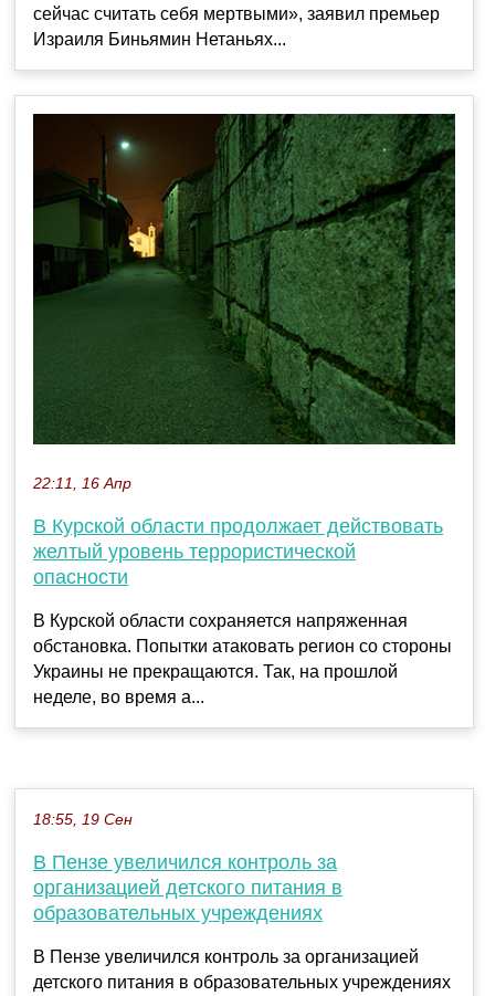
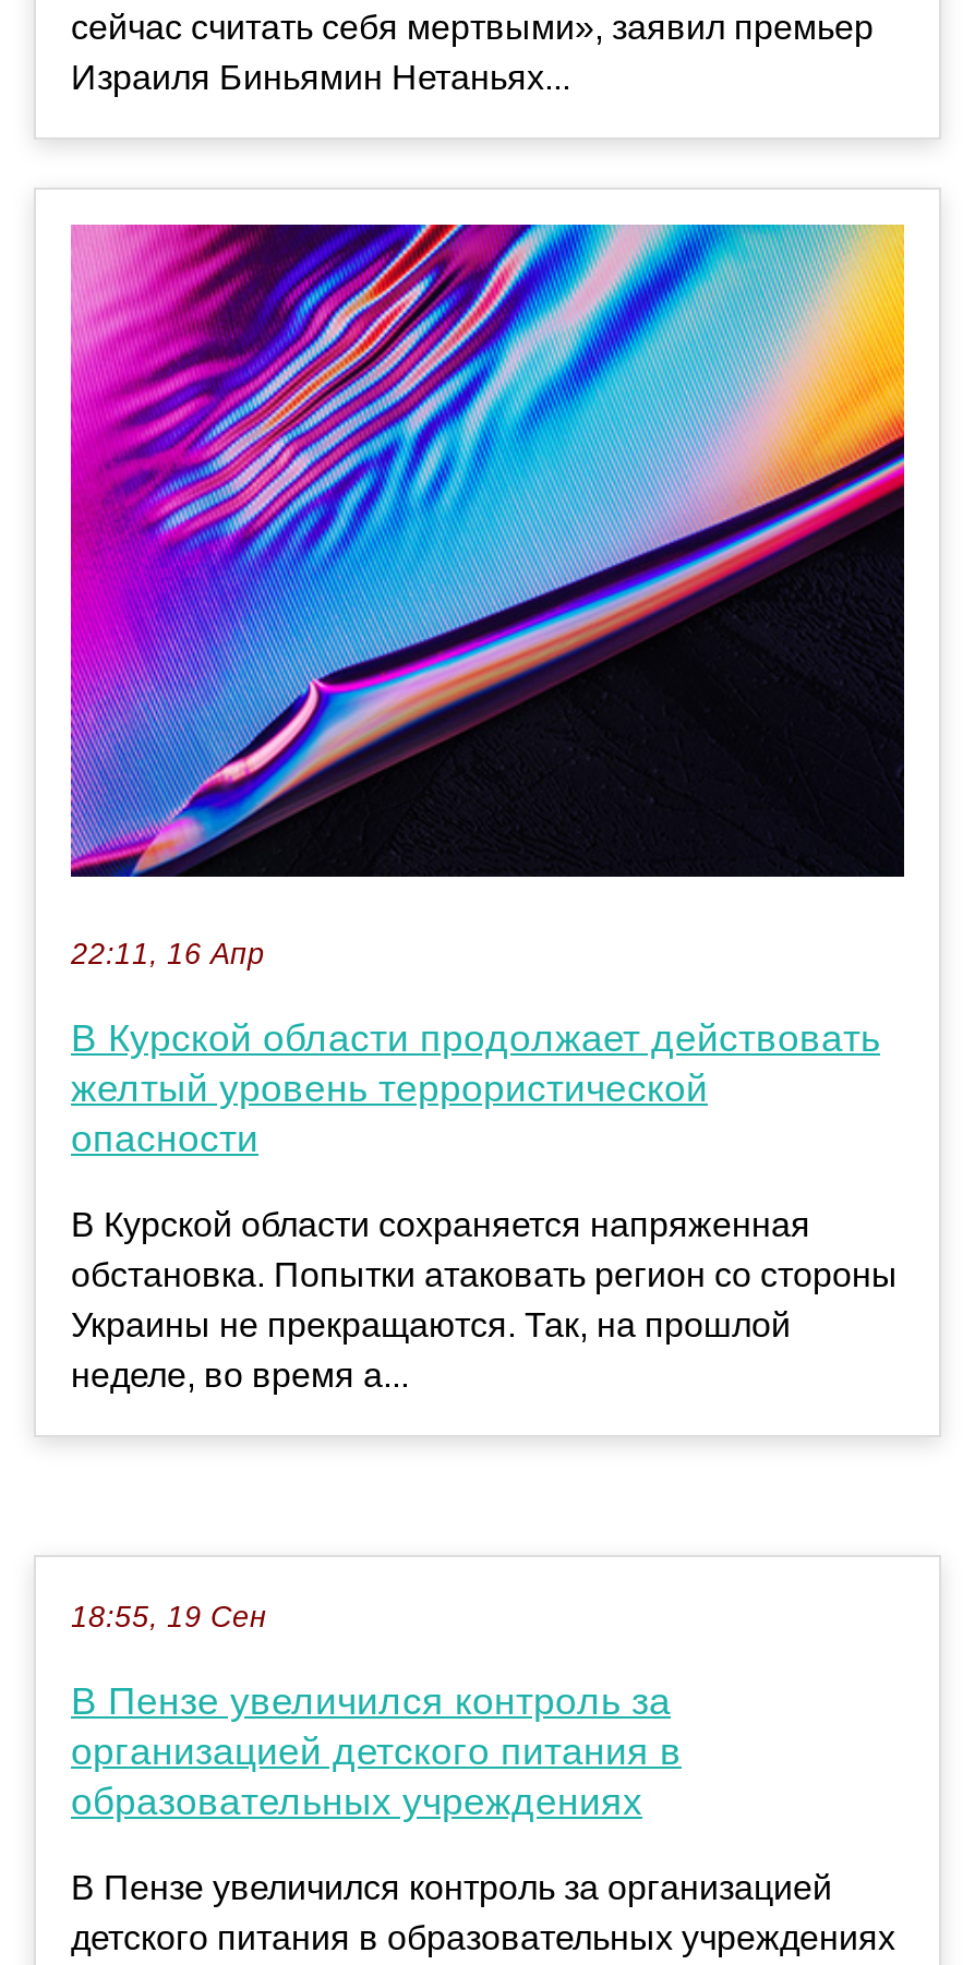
- [image]
+ [image]
